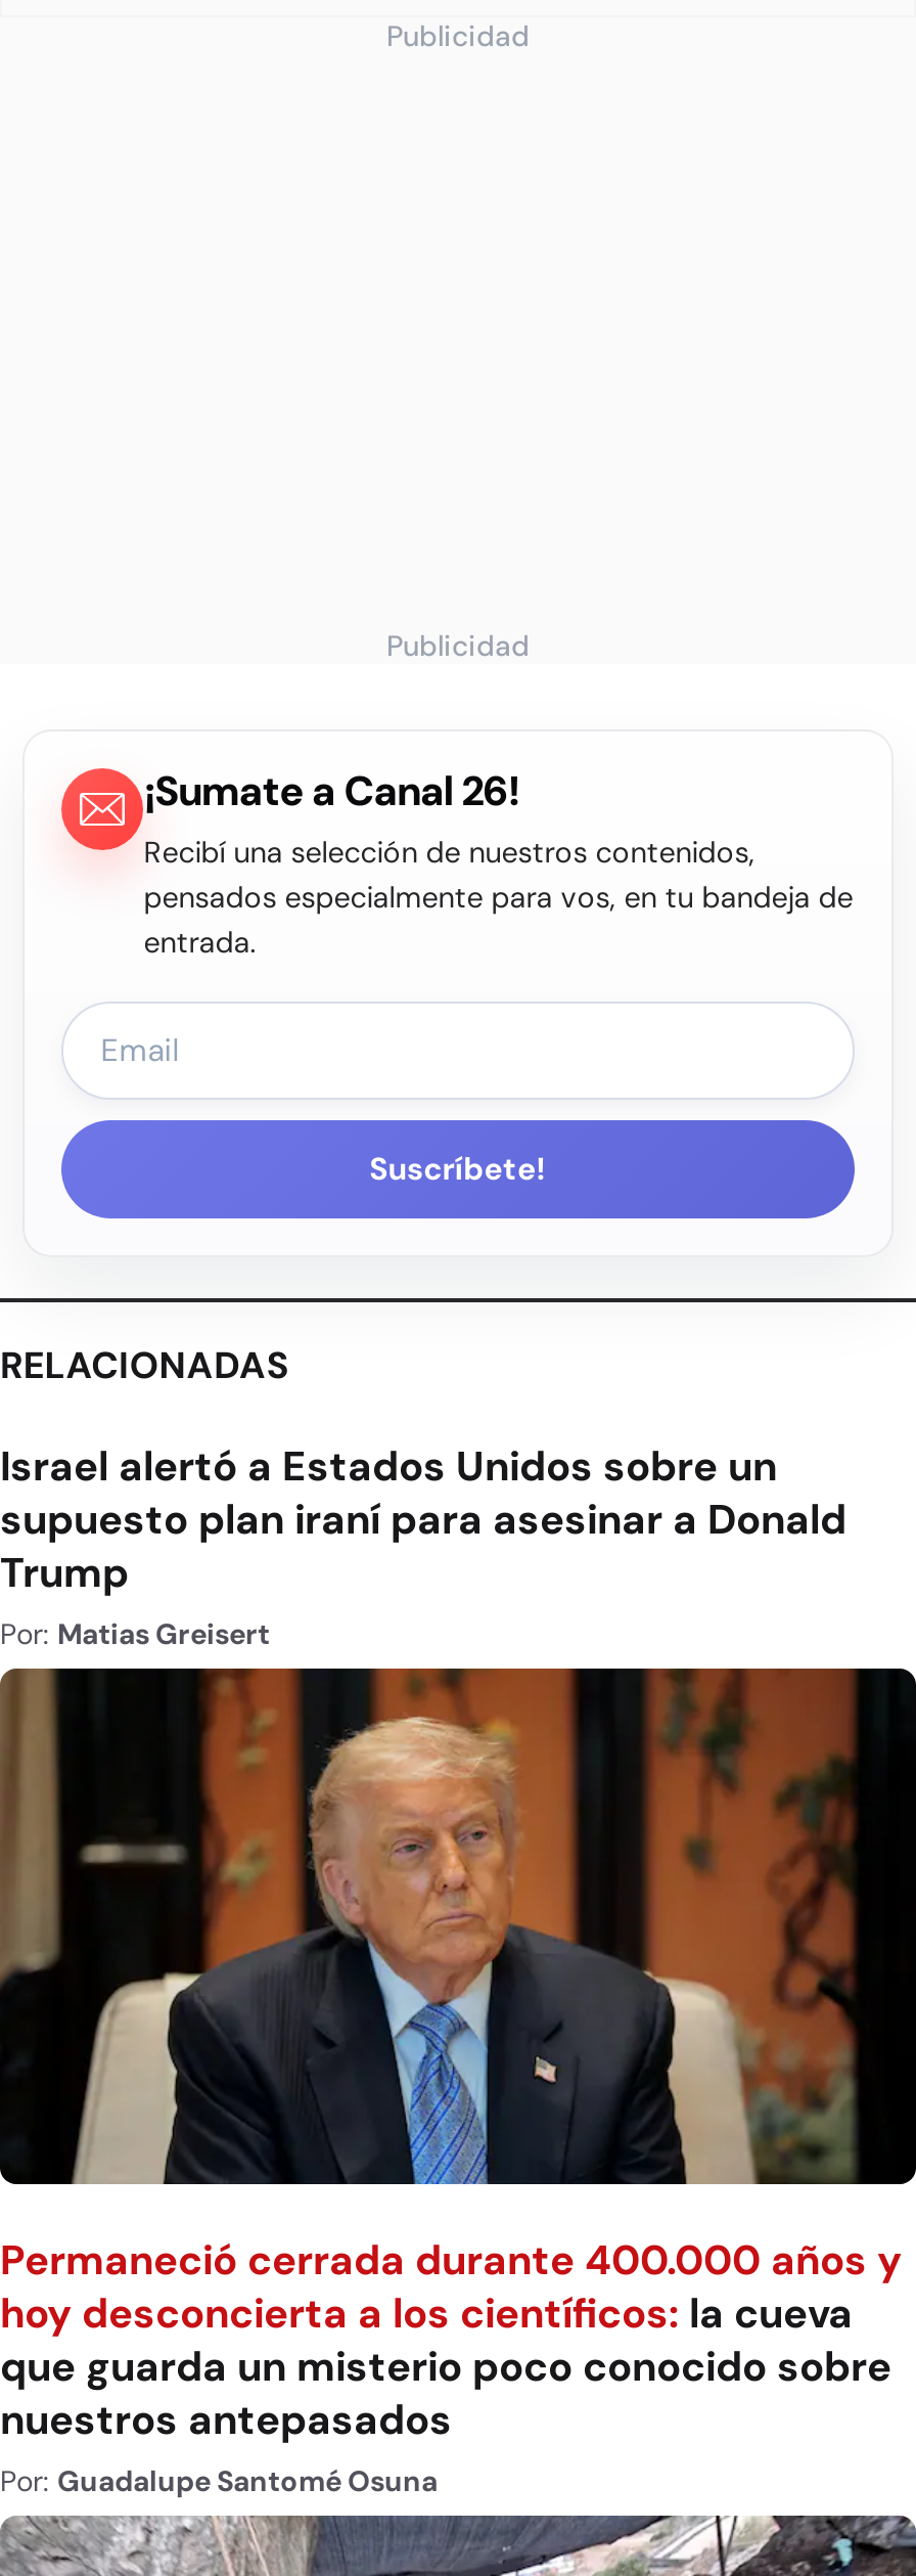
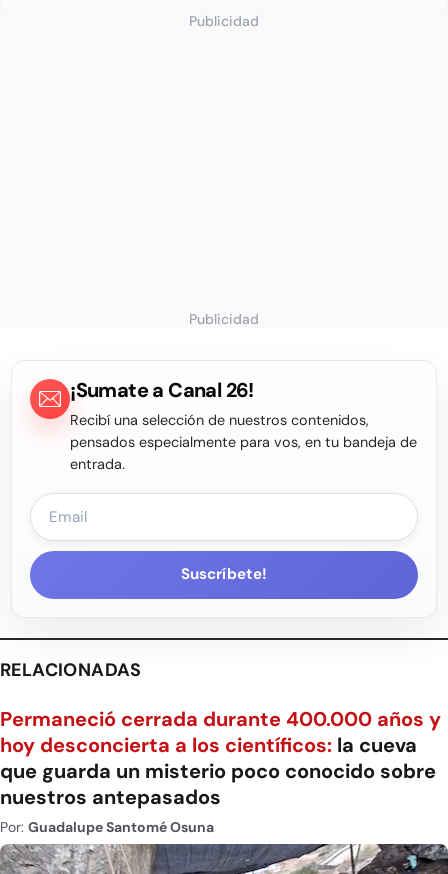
- Israel alertó a Estados Unidos sobre un
- supuesto plan iraní para asesinar a Donald
- Trump
- Por: Matias Greisert

- [image]
